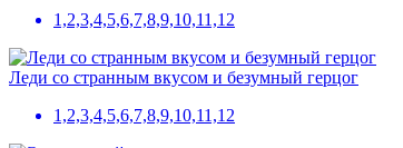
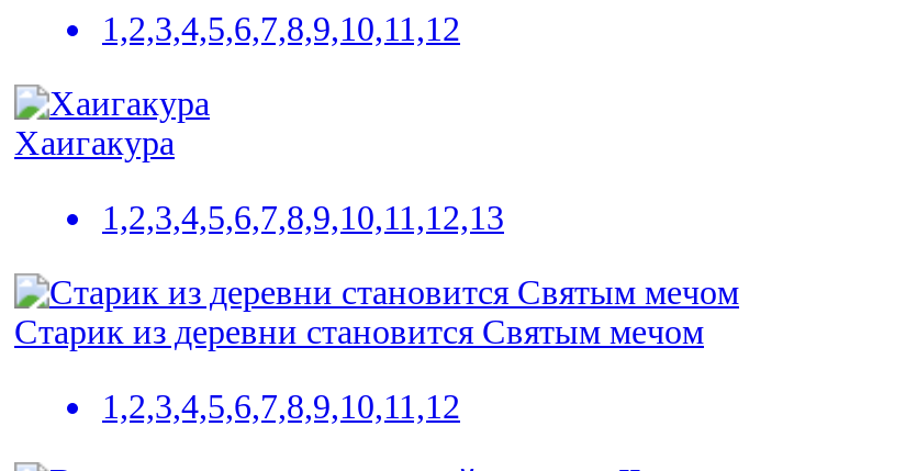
- Леди со странным вкусом и безумный герцог
+ Хаигакура
+ 1,2,3,4,5,6,7,8,9,10,11,12,13
+ Старик из деревни становится Святым мечом
